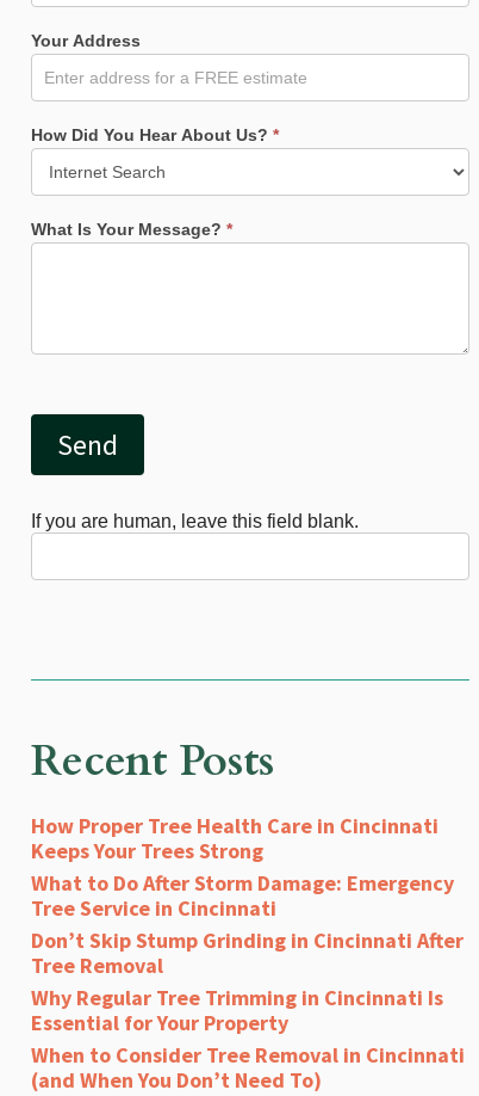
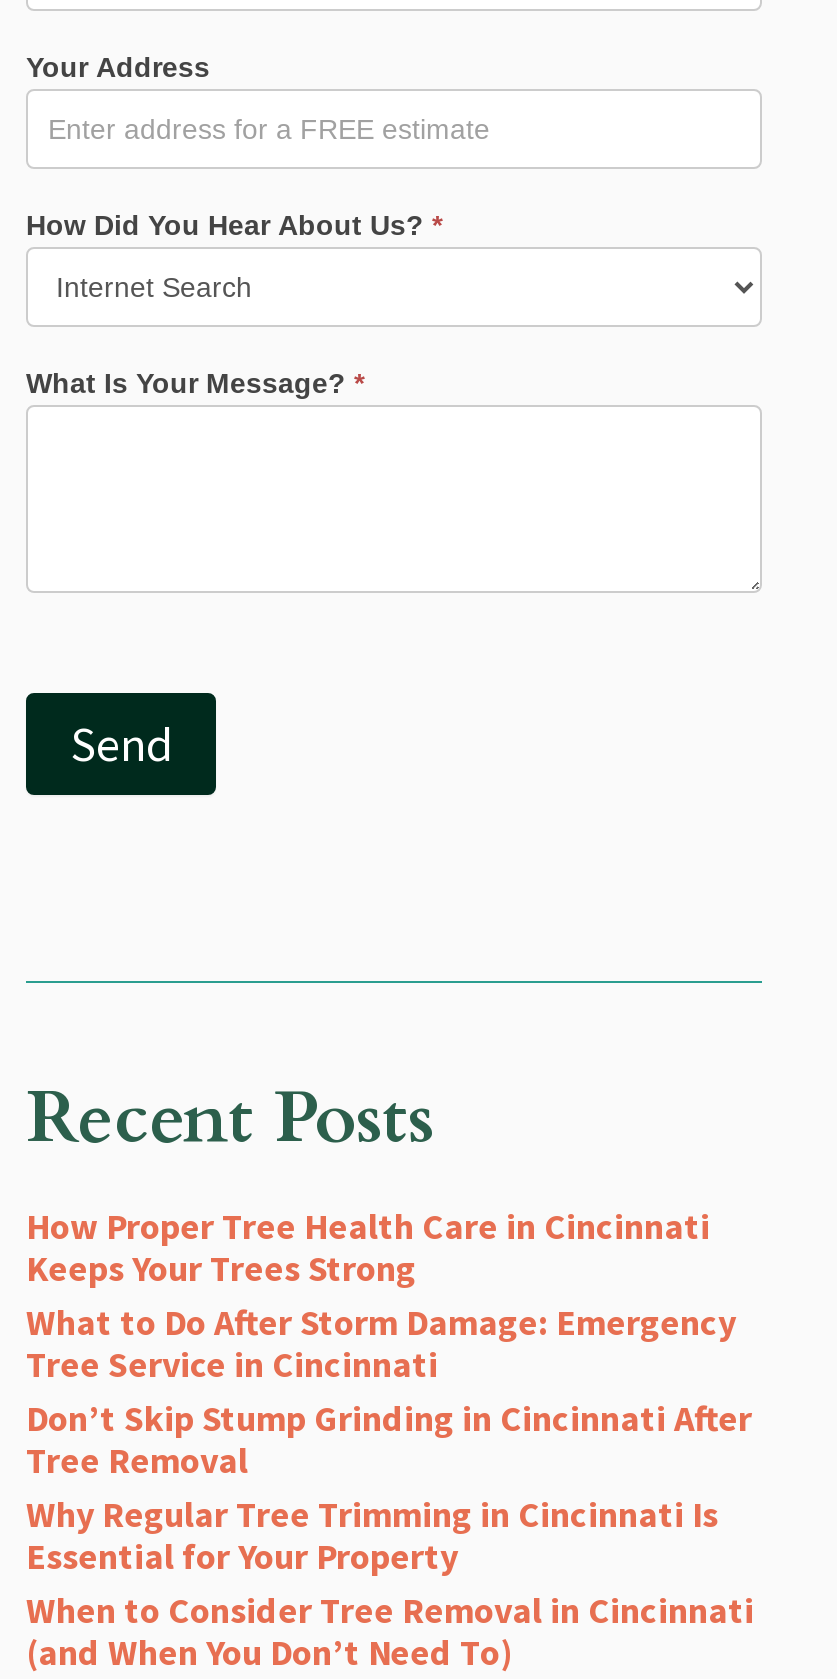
- If you are human, leave this field blank.
